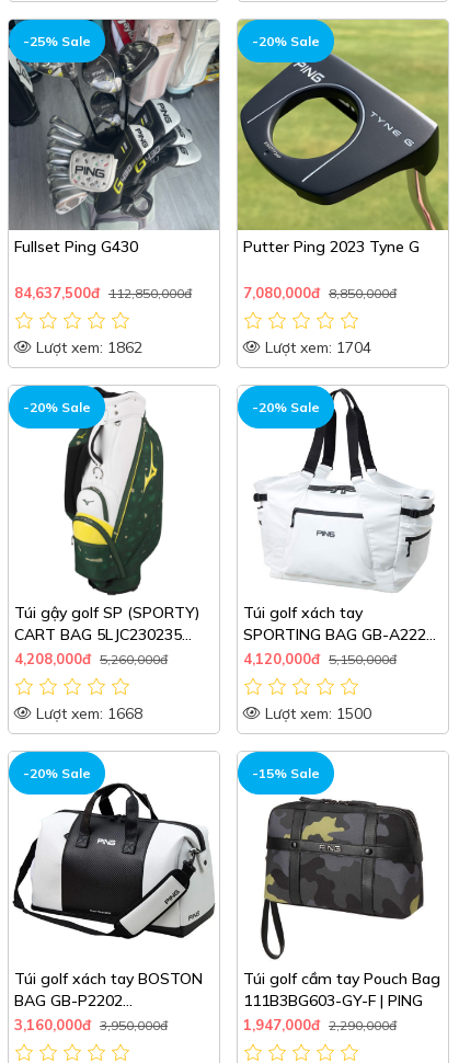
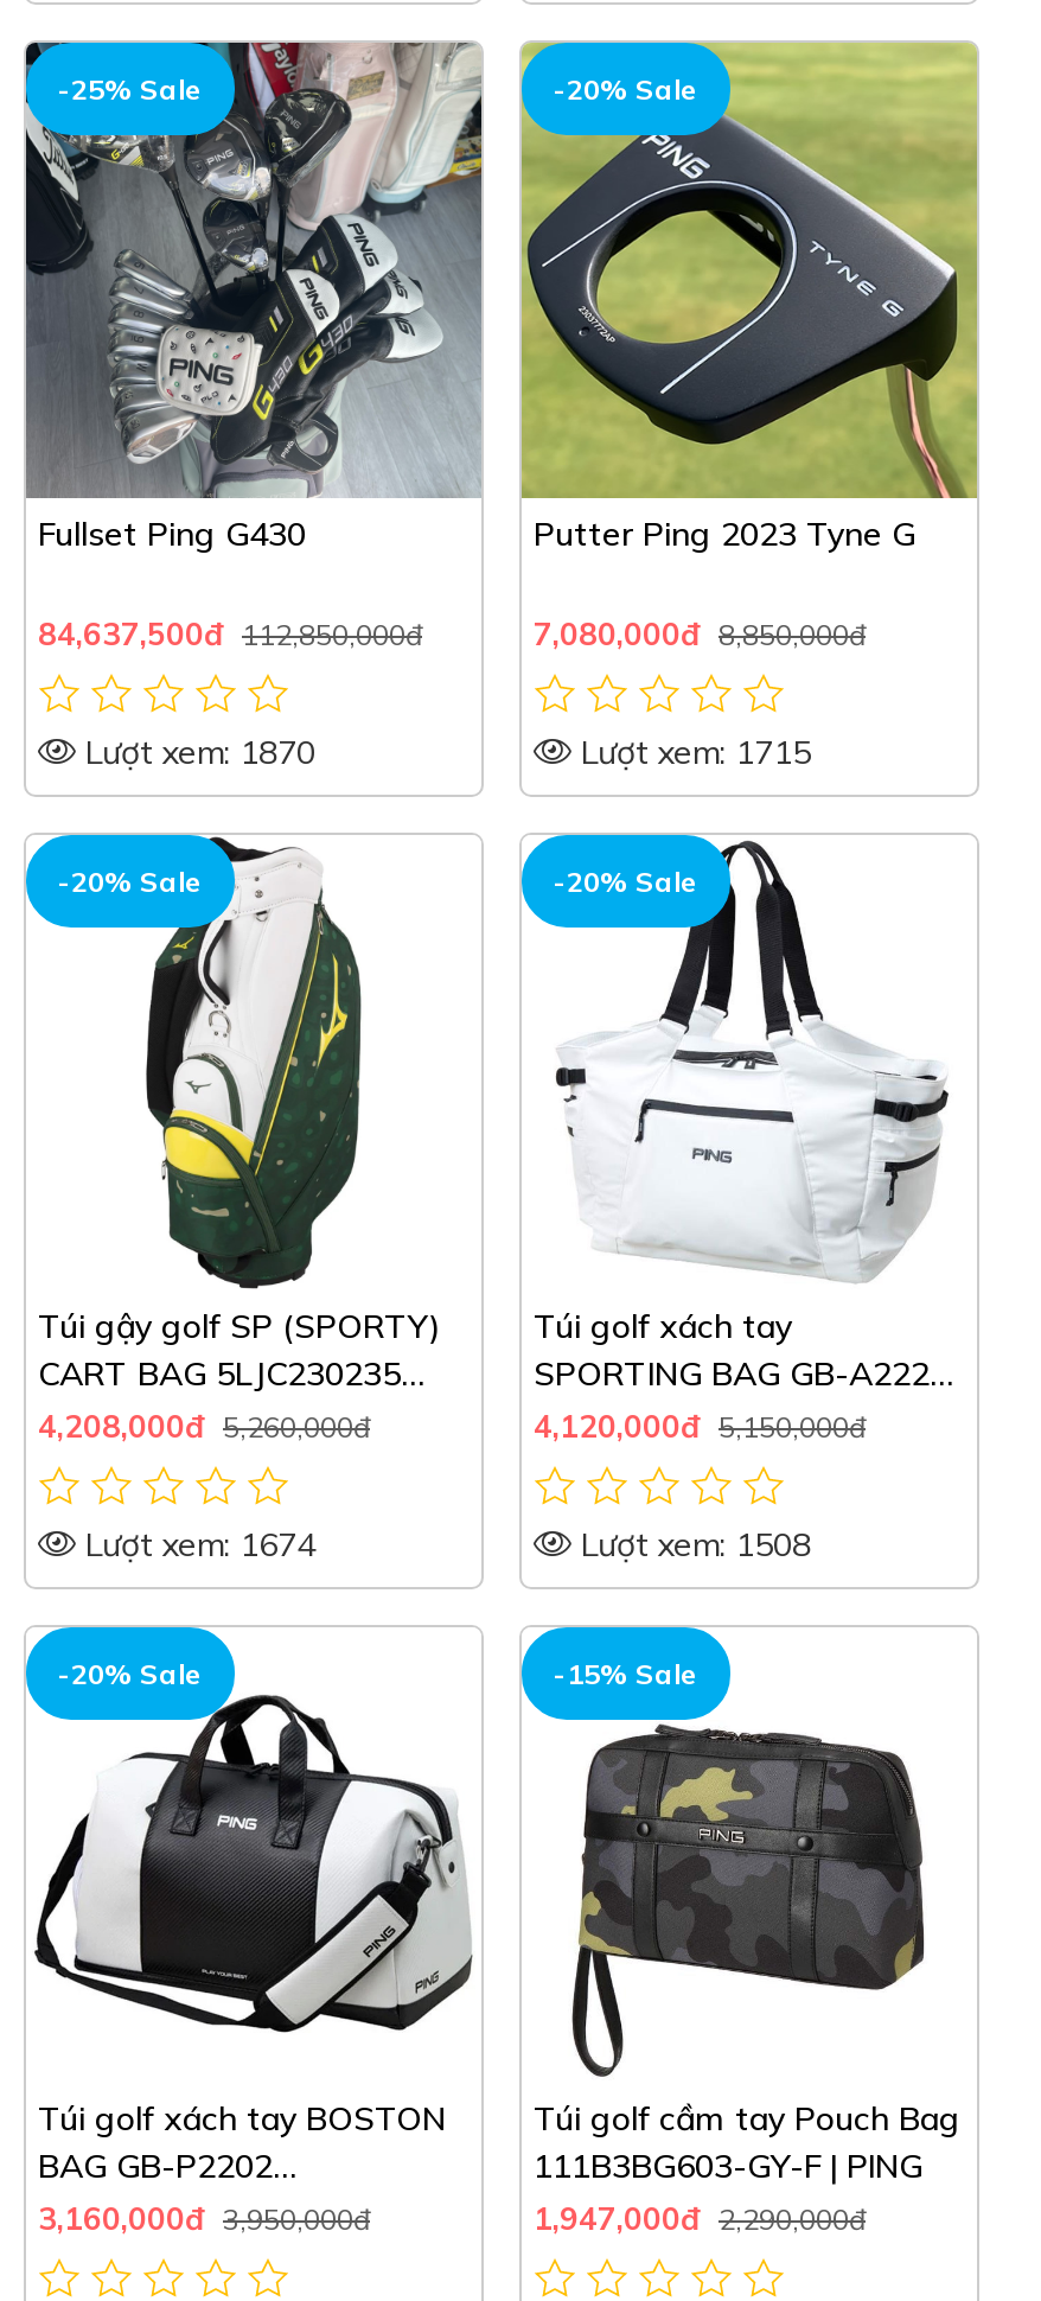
- Lượt xem: 1862
+ Lượt xem: 1870

- Lượt xem: 1704
+ Lượt xem: 1715

- Lượt xem: 1668
+ Lượt xem: 1674

- Lượt xem: 1500
+ Lượt xem: 1508
